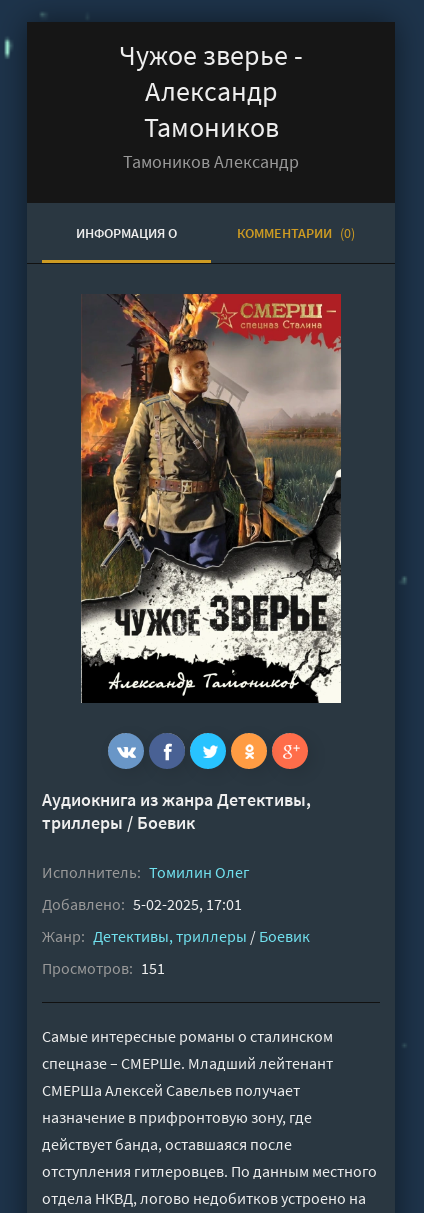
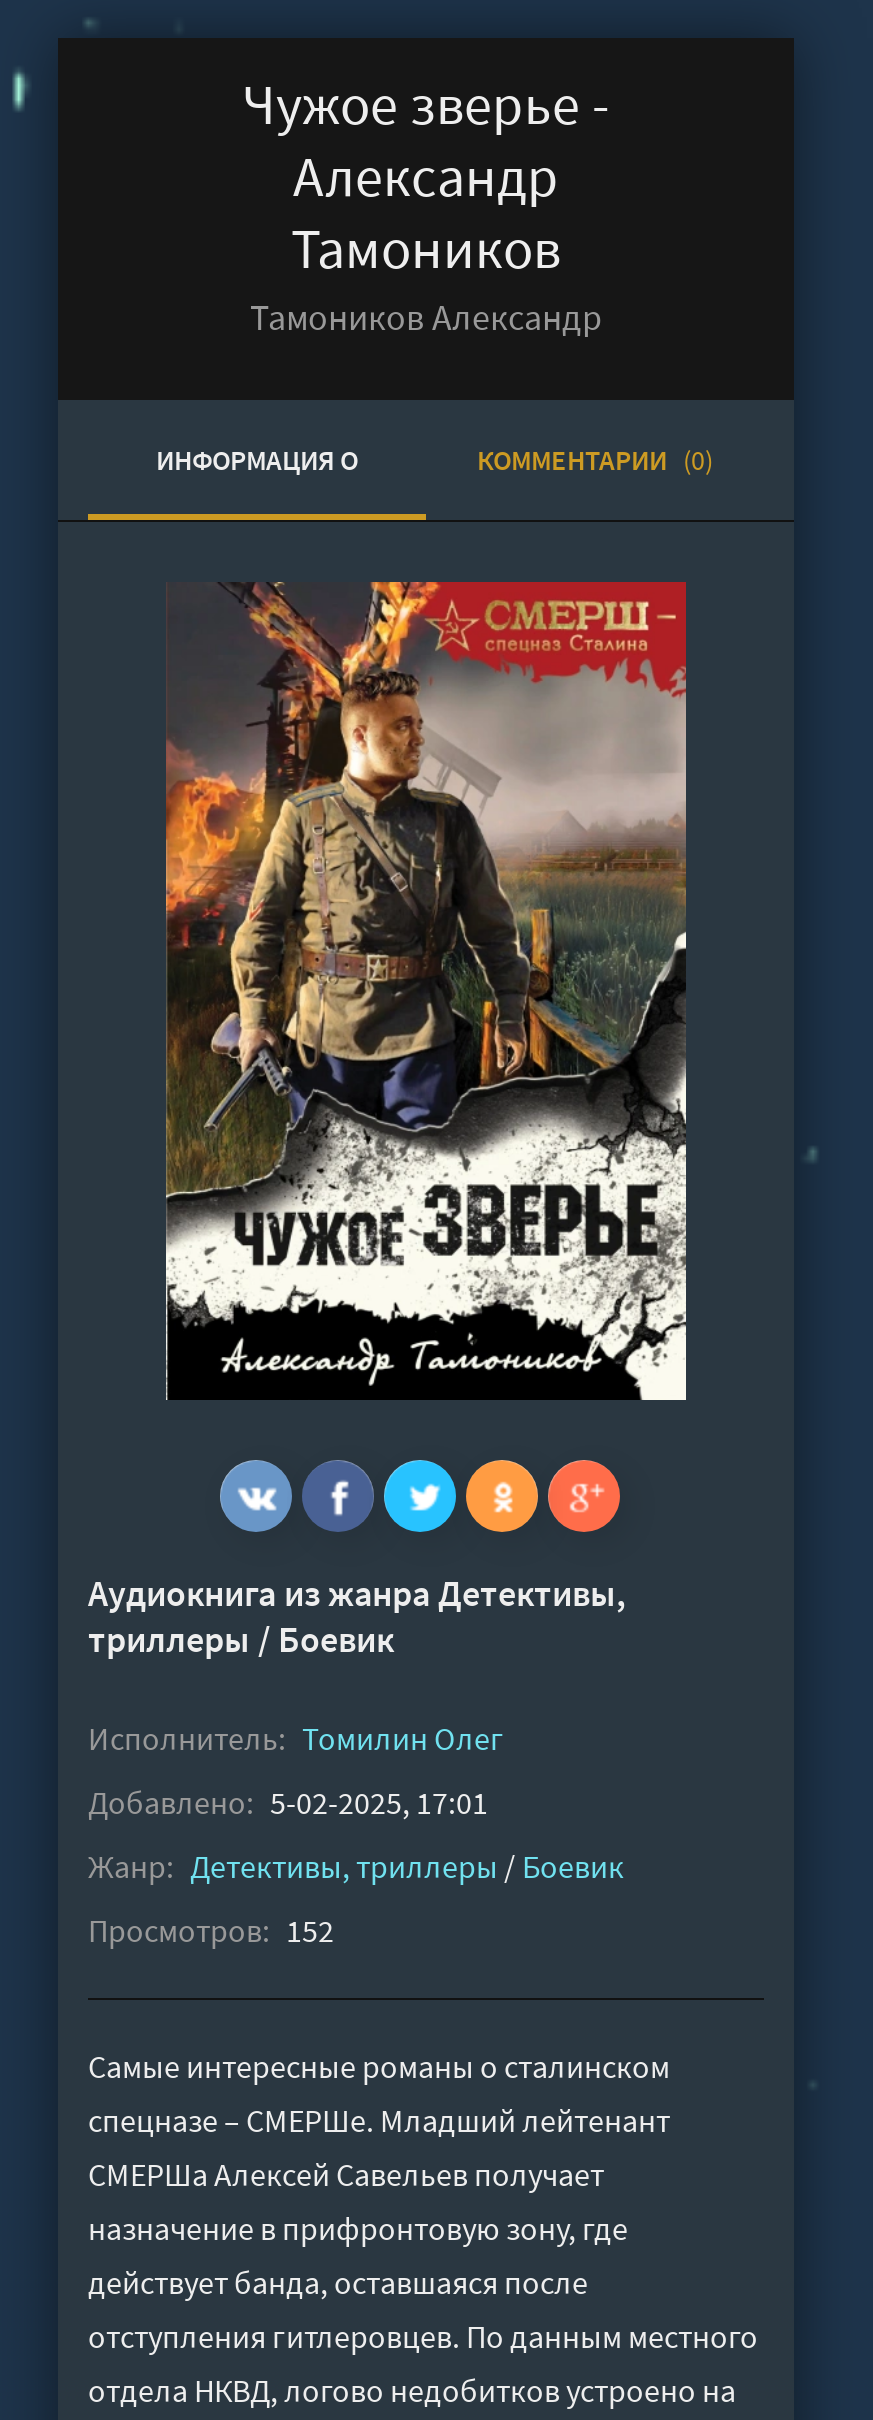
- Просмотров: 151
+ Просмотров: 152
